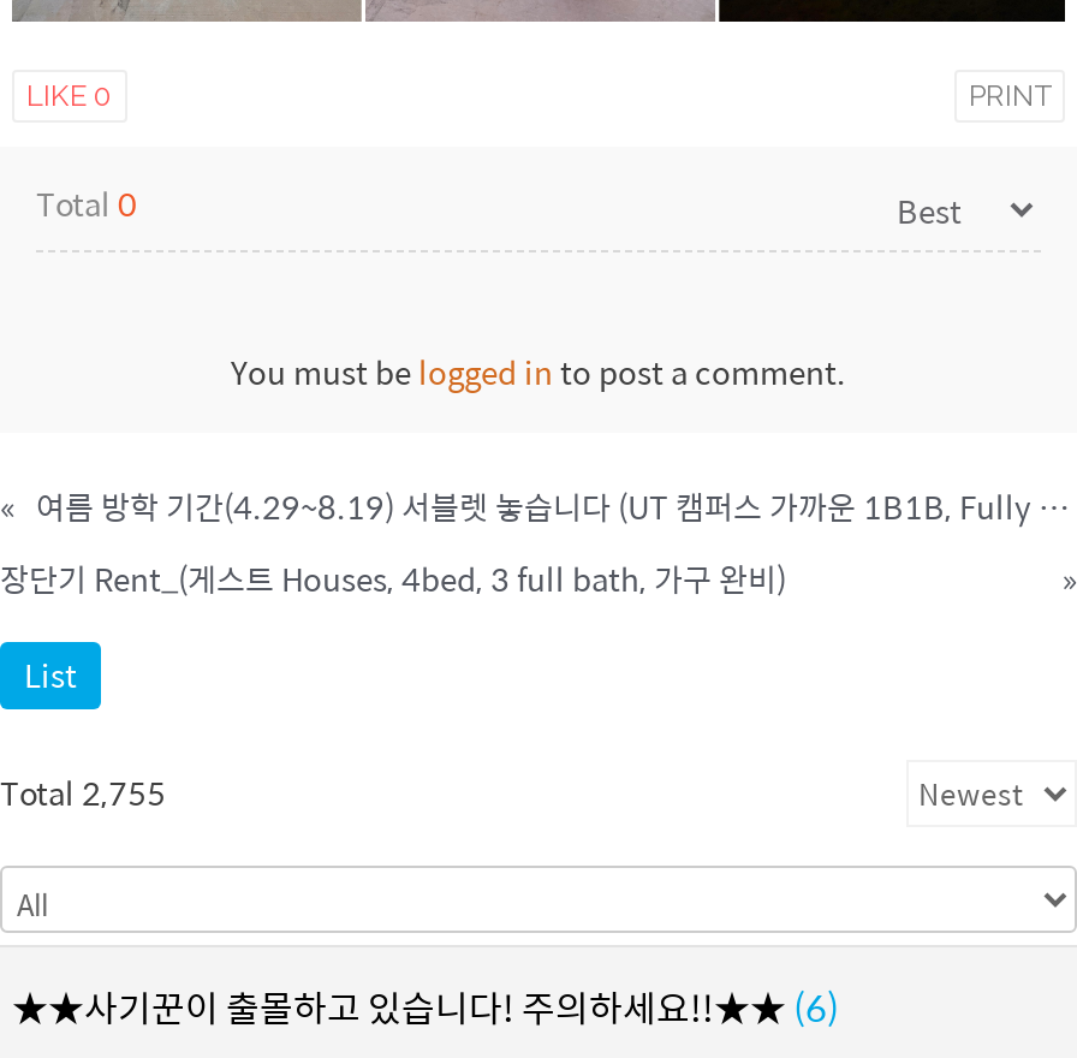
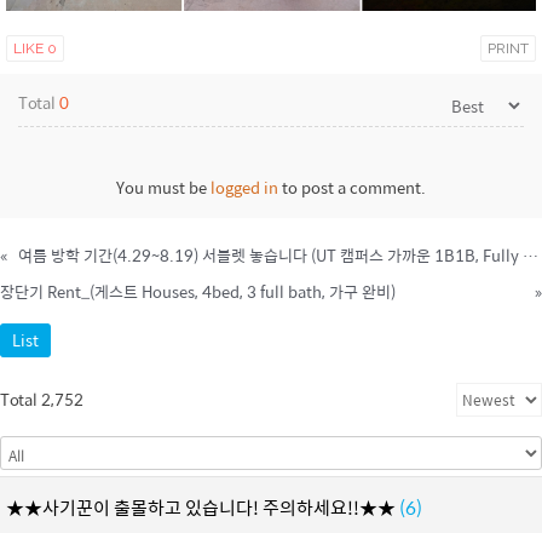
- Total 2,755
+ Total 2,752
